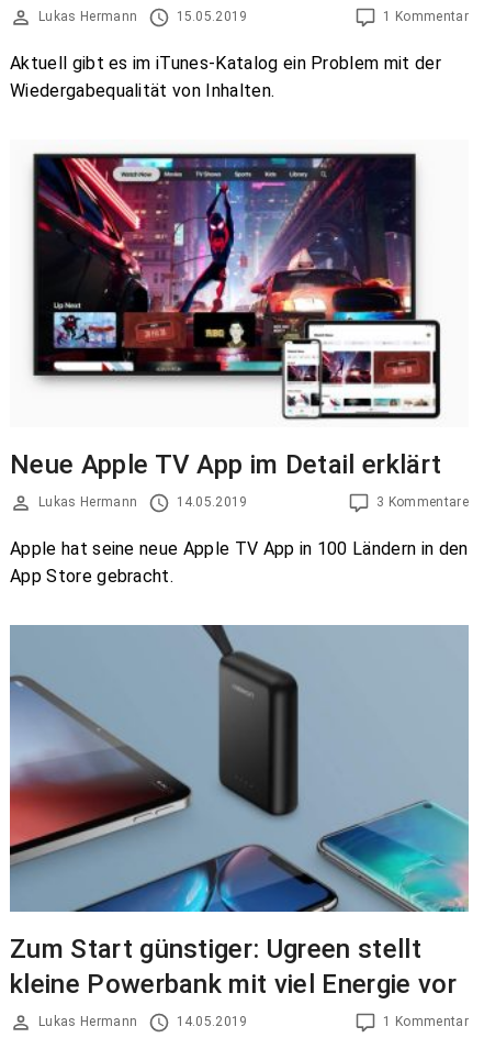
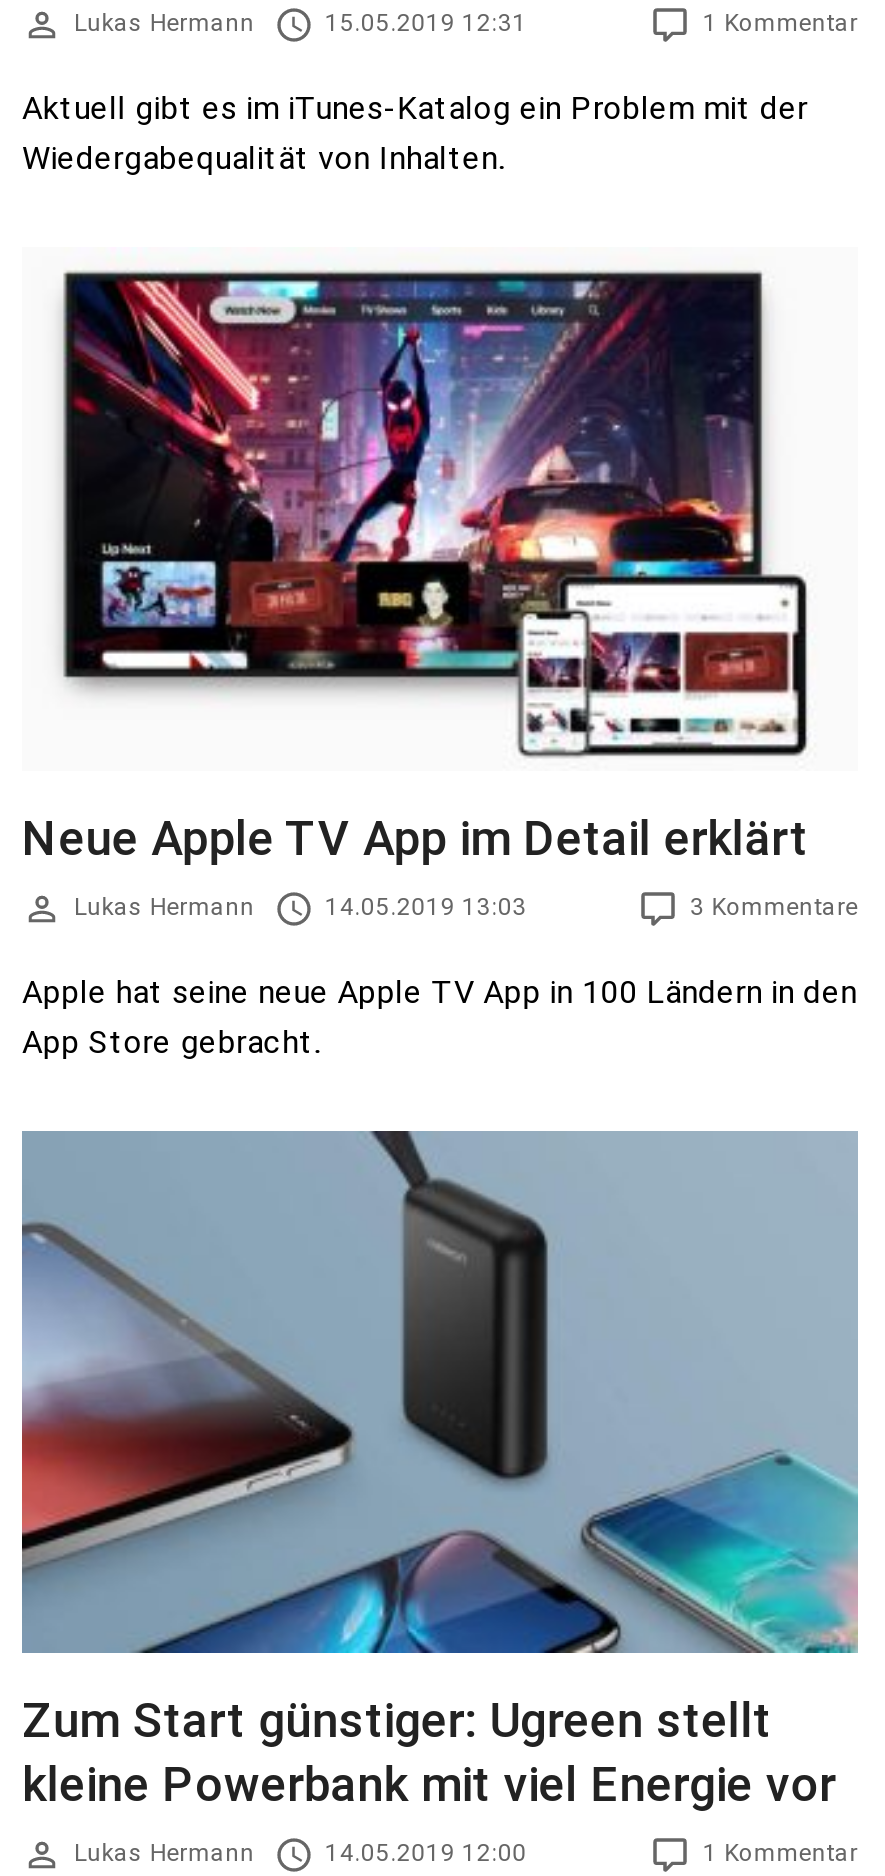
- 15.05.2019
+ 15.05.2019 12:31

- 14.05.2019
+ 14.05.2019 13:03

- 14.05.2019
+ 14.05.2019 12:00
